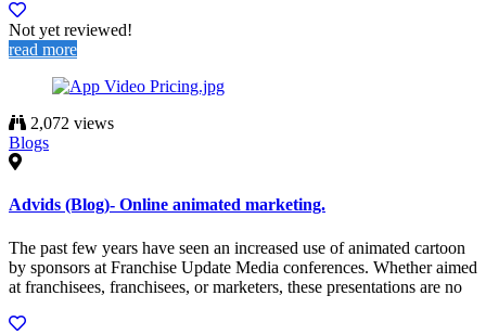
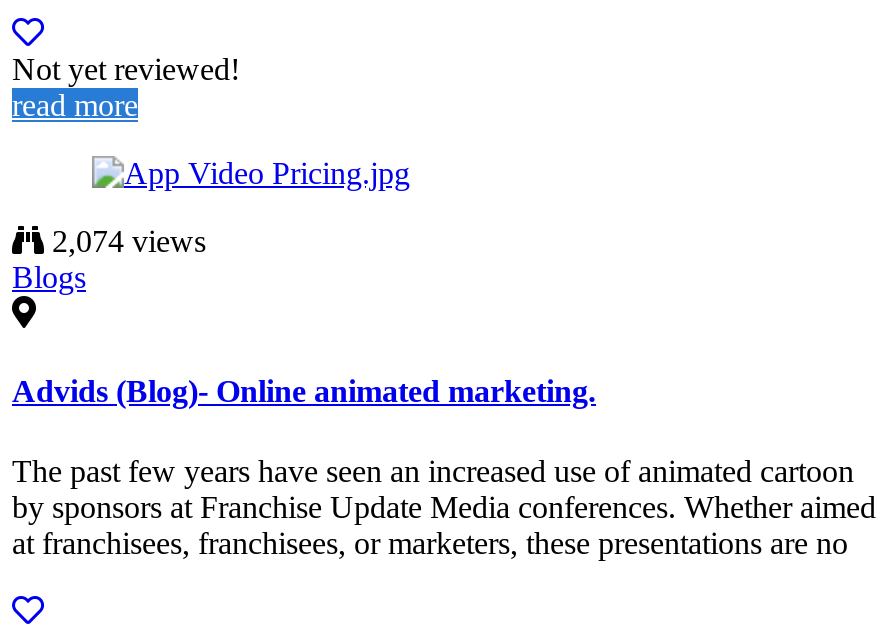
- 2,072 views
+ 2,074 views
